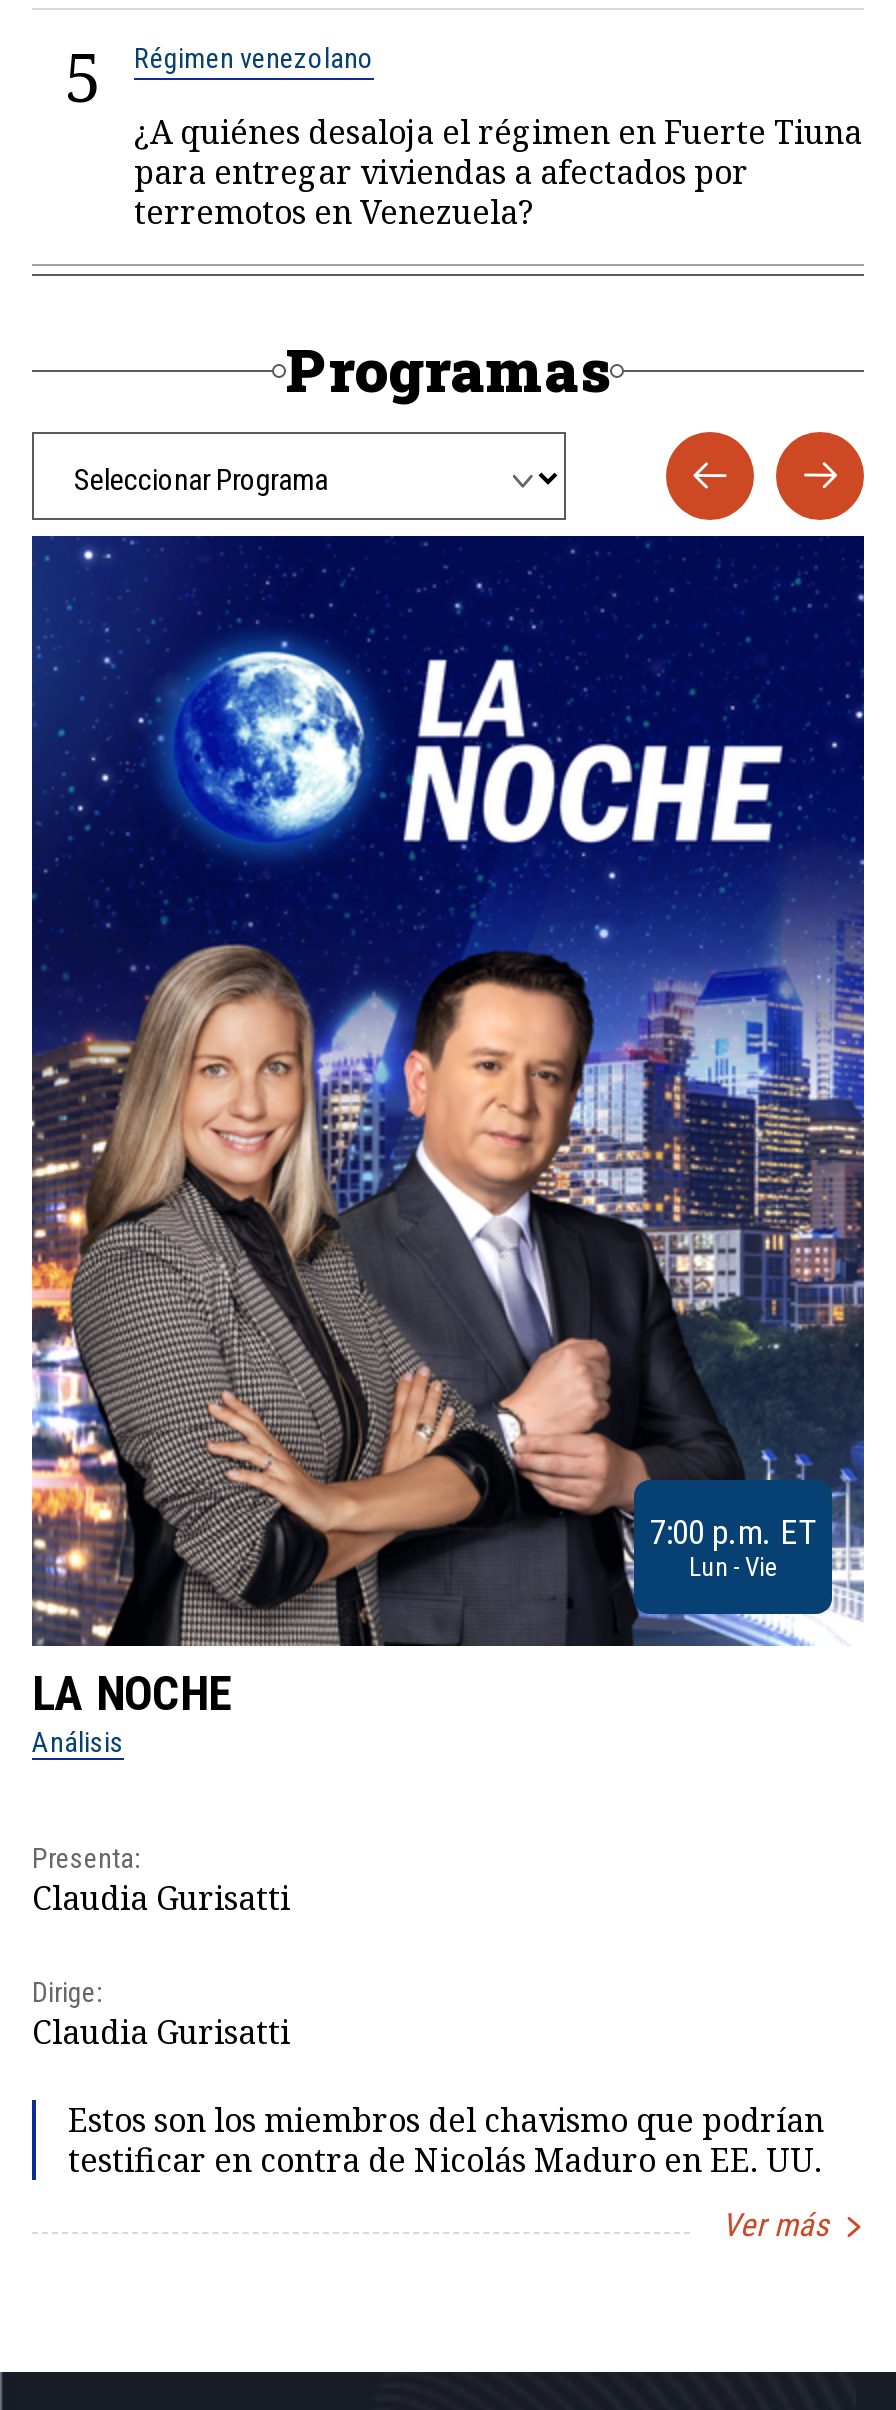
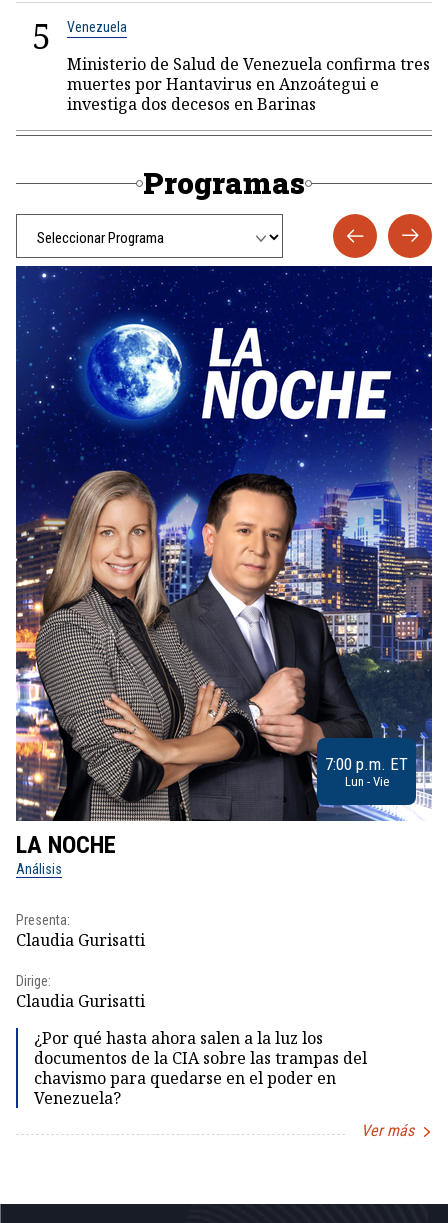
- Régimen venezolano
+ Venezuela

- ¿A quiénes desaloja el régimen en Fuerte Tiuna
- para entregar viviendas a afectados por
- terremotos en Venezuela?
+ Ministerio de Salud de Venezuela confirma tres
+ muertes por Hantavirus en Anzoátegui e
+ investiga dos decesos en Barinas

- Estos son los miembros del chavismo que podrían
- testificar en contra de Nicolás Maduro en EE. UU.
+ ¿Por qué hasta ahora salen a la luz los
+ documentos de la CIA sobre las trampas del
+ chavismo para quedarse en el poder en
+ Venezuela?
